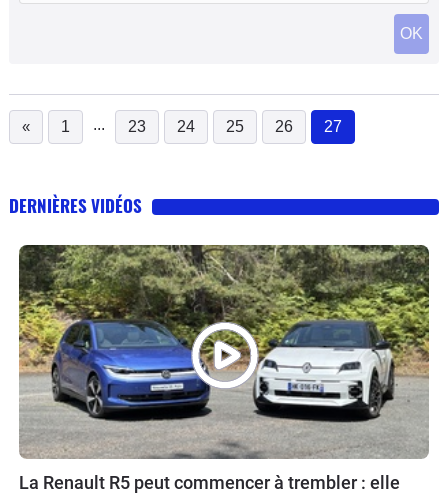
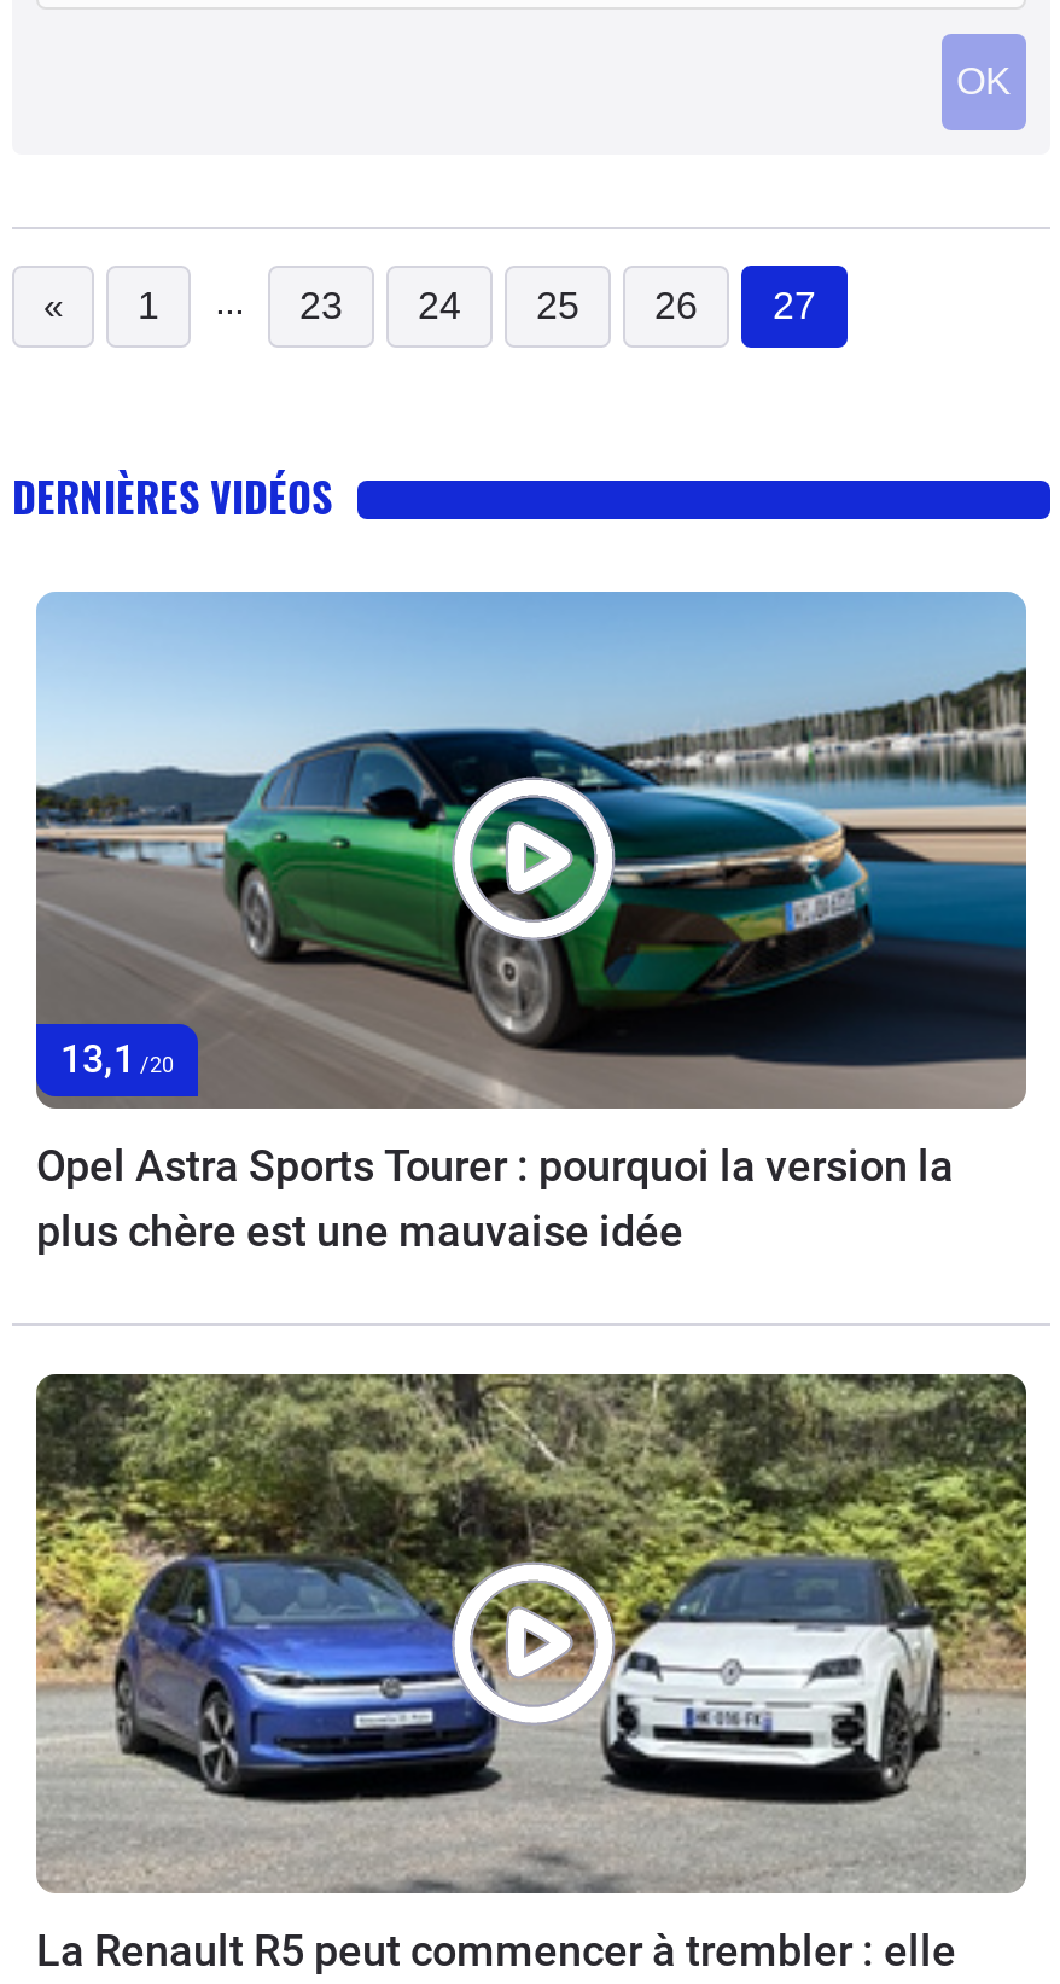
+ [image]
+ 13,1 /20
+ Opel Astra Sports Tourer : pourquoi la version la
+ plus chère est une mauvaise idée
